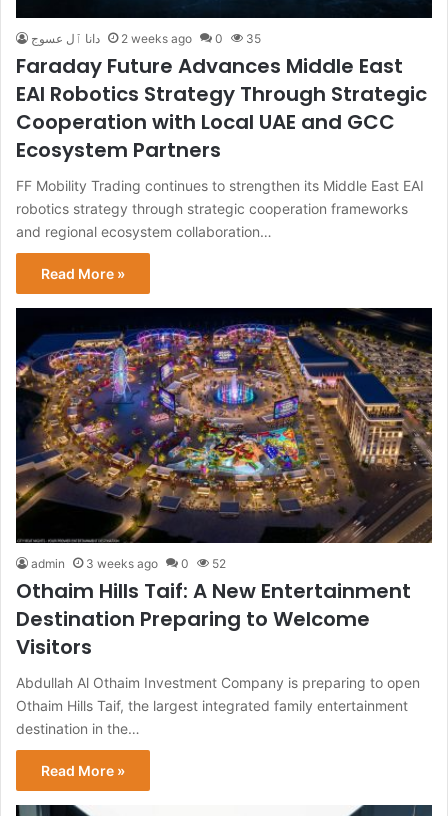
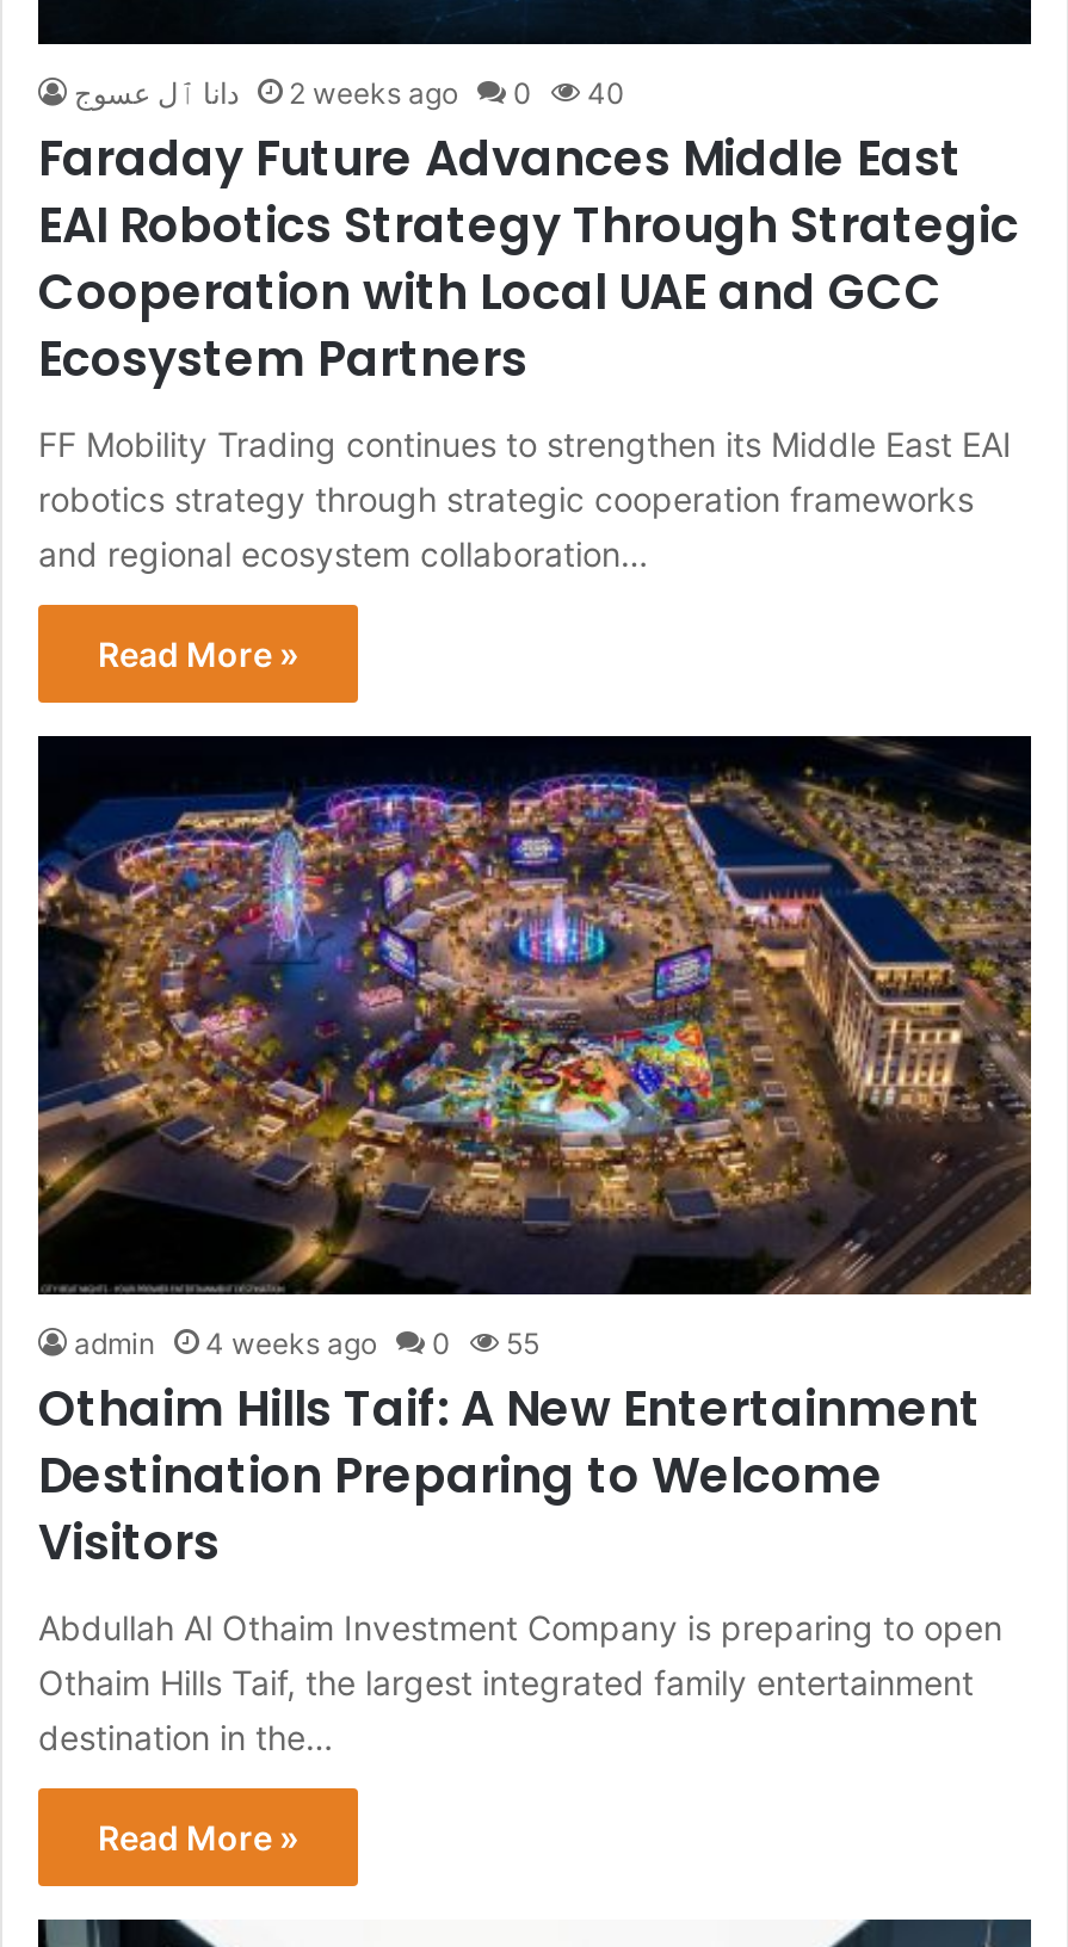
- 35 0 2 weeks ago دانا ٱل عسوج
+ 40 0 2 weeks ago دانا ٱل عسوج

- 3 weeks ago
+ 4 weeks ago

- 52
+ 55
